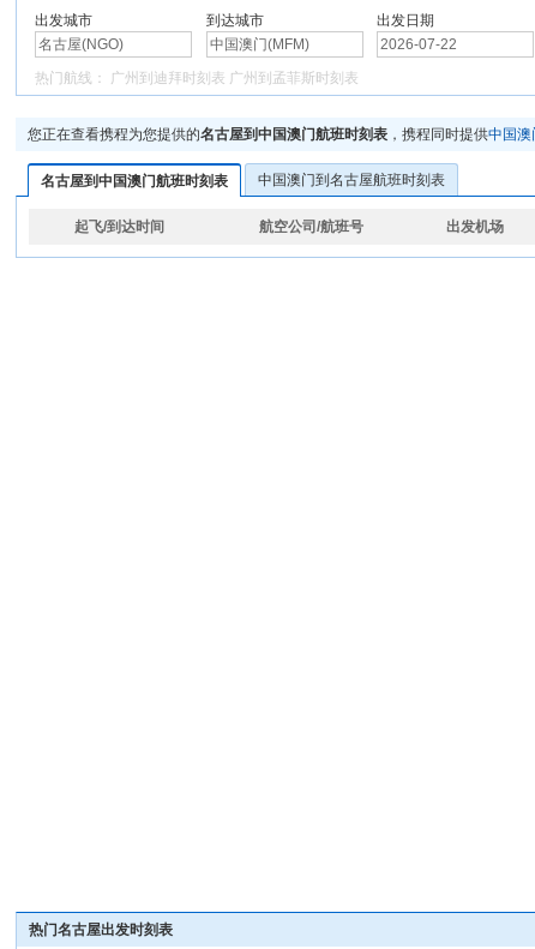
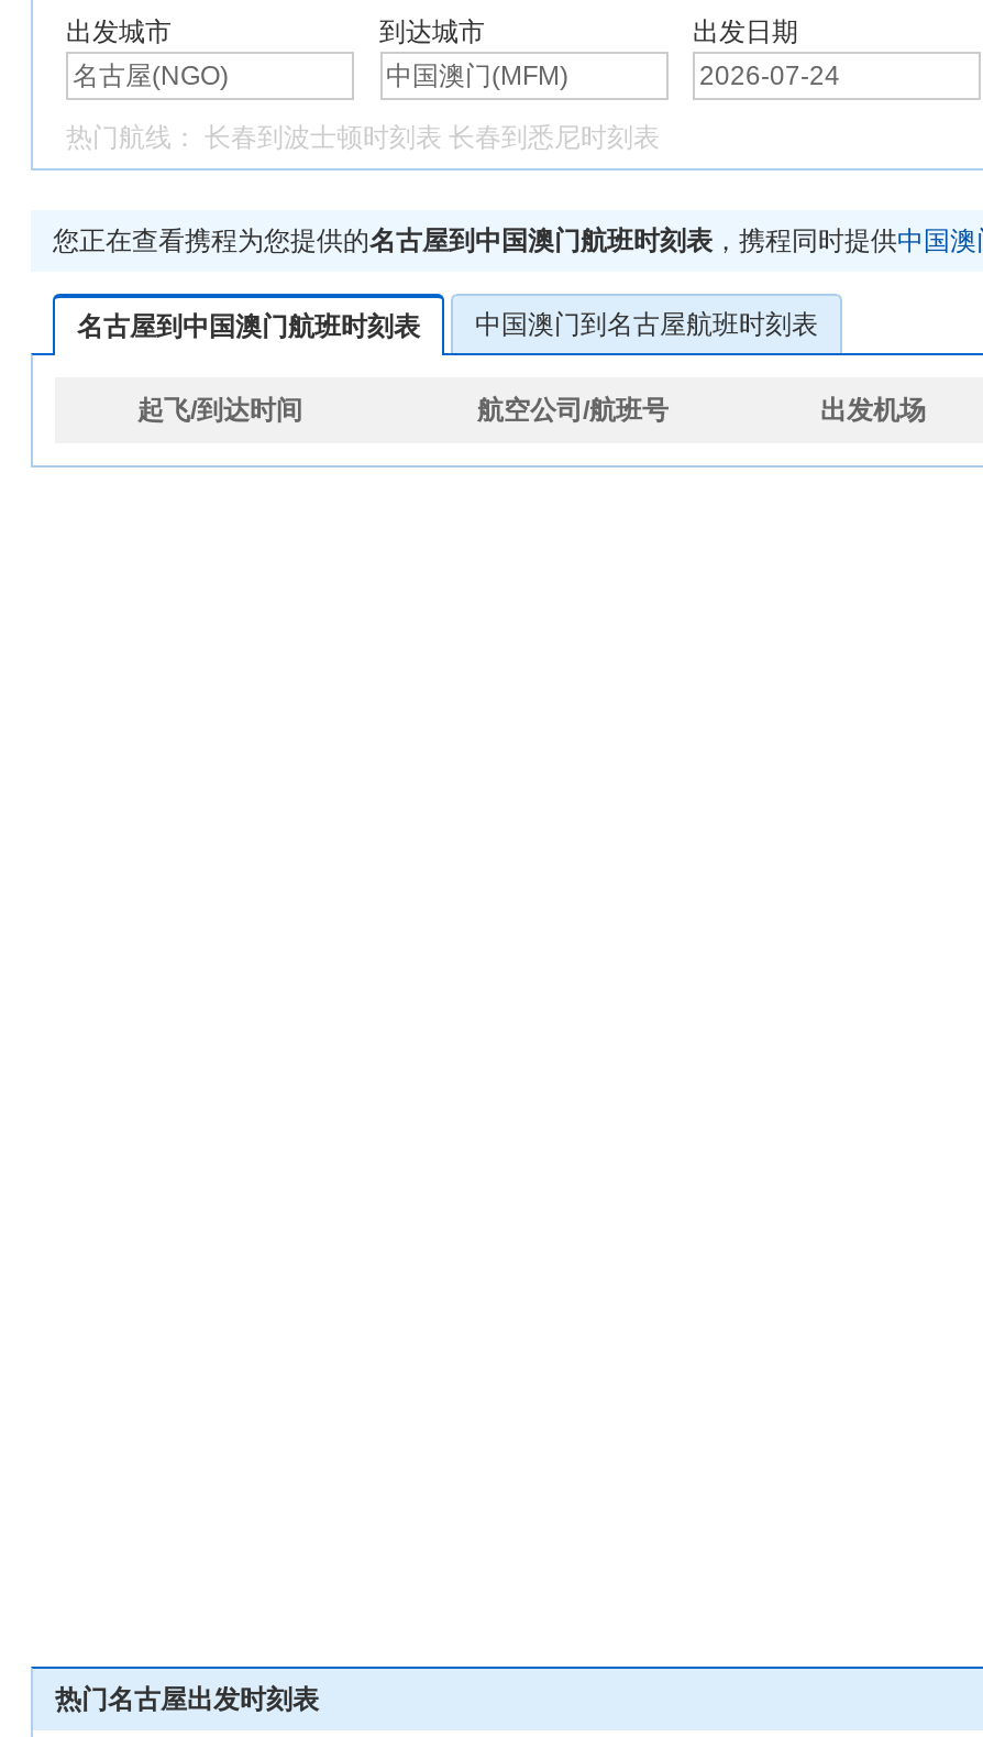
- 热门航线：广州到迪拜时刻表 广州到孟菲斯时刻表
+ 热门航线：长春到波士顿时刻表 长春到悉尼时刻表
